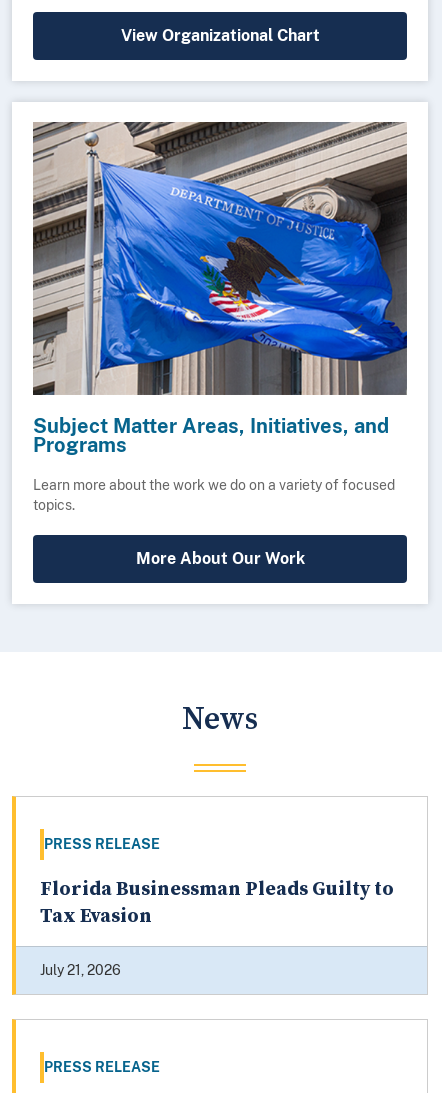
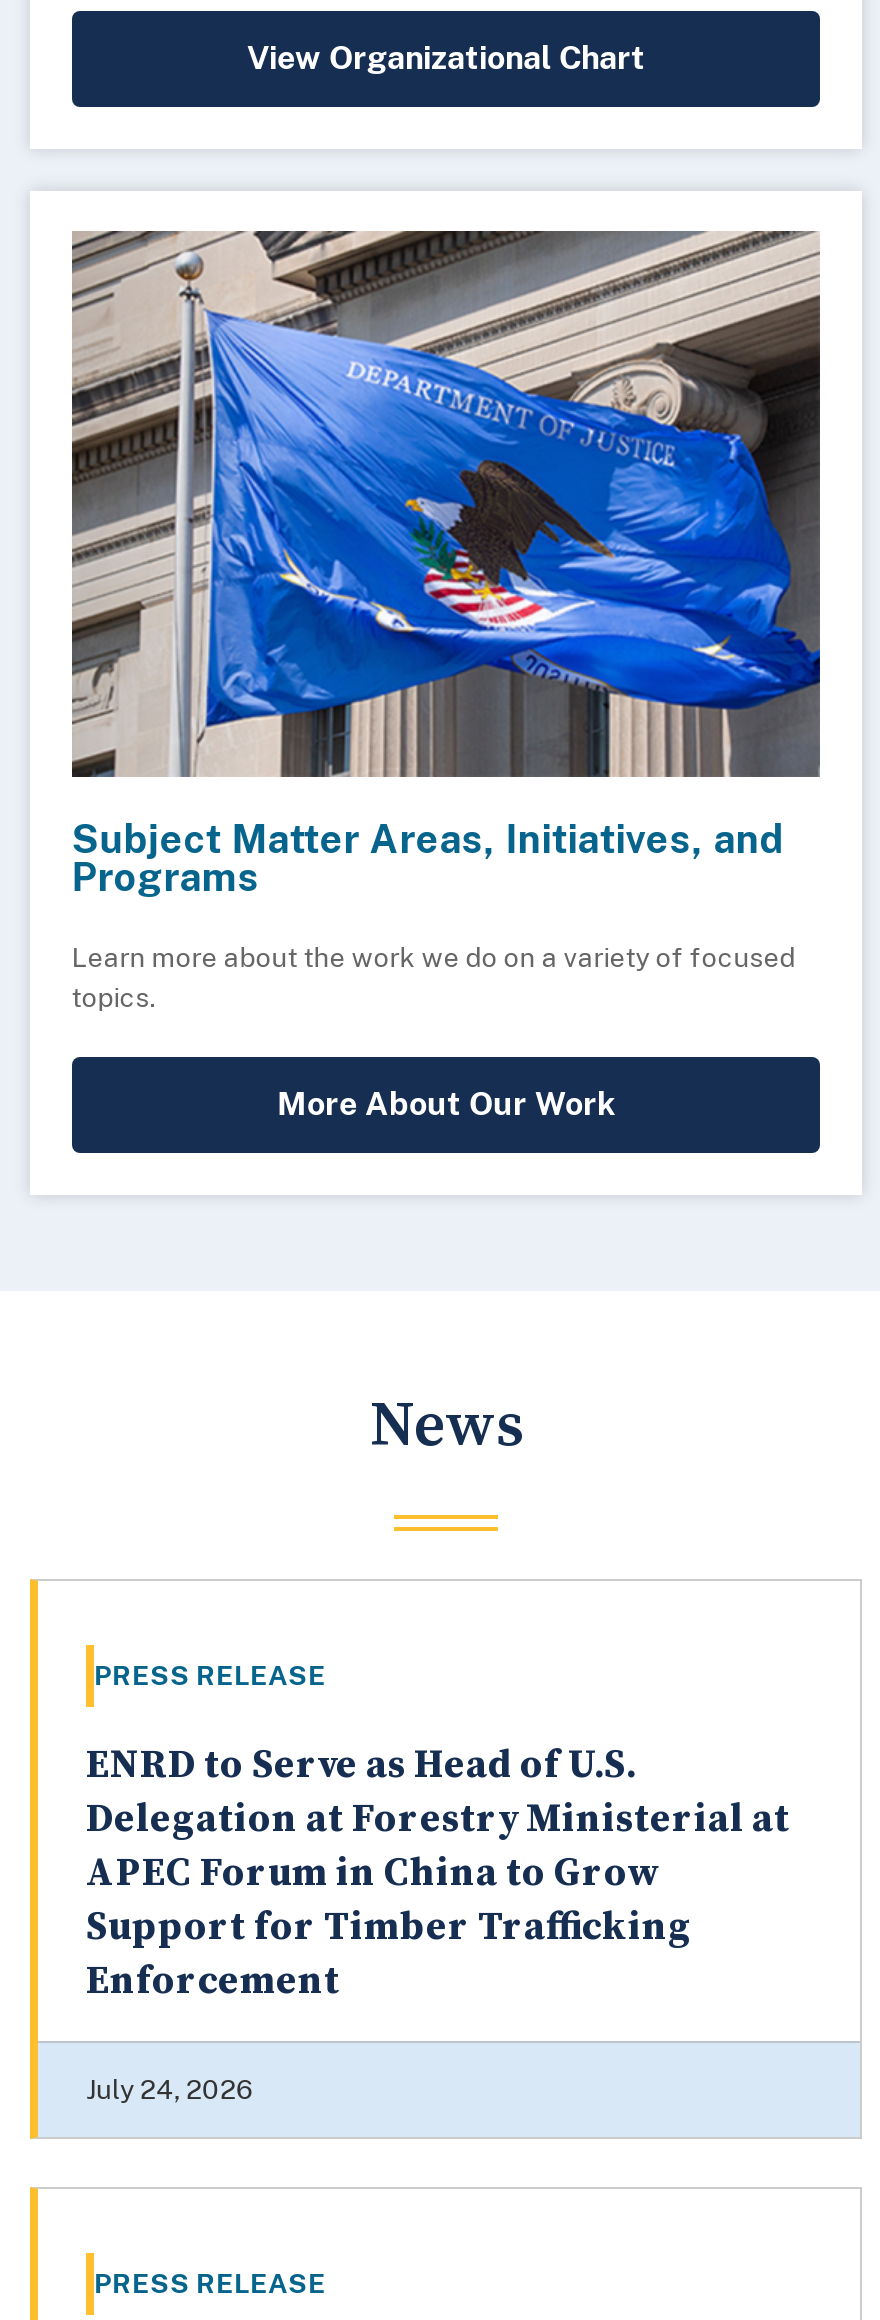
- Florida Businessman Pleads Guilty to
- Tax Evasion
+ ENRD to Serve as Head of U.S.
+ Delegation at Forestry Ministerial at
+ APEC Forum in China to Grow
+ Support for Timber Trafficking
+ Enforcement

- July 21, 2026
+ July 24, 2026
